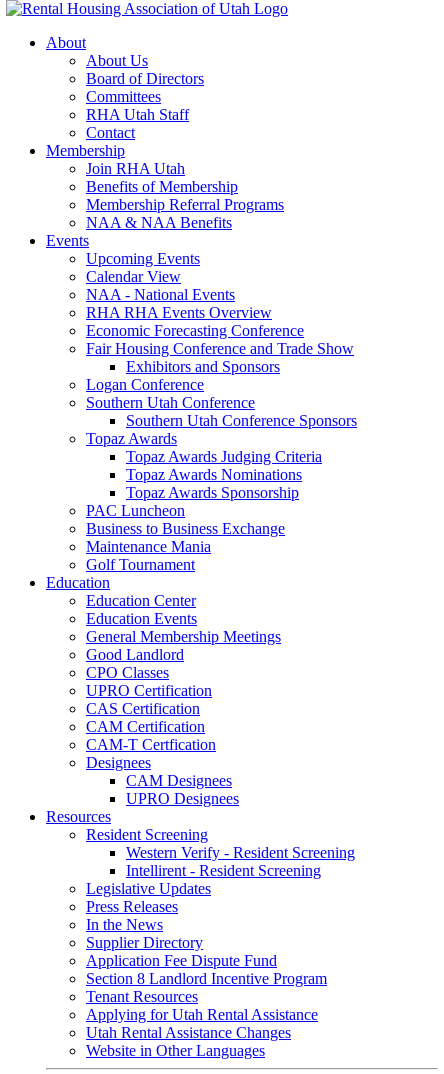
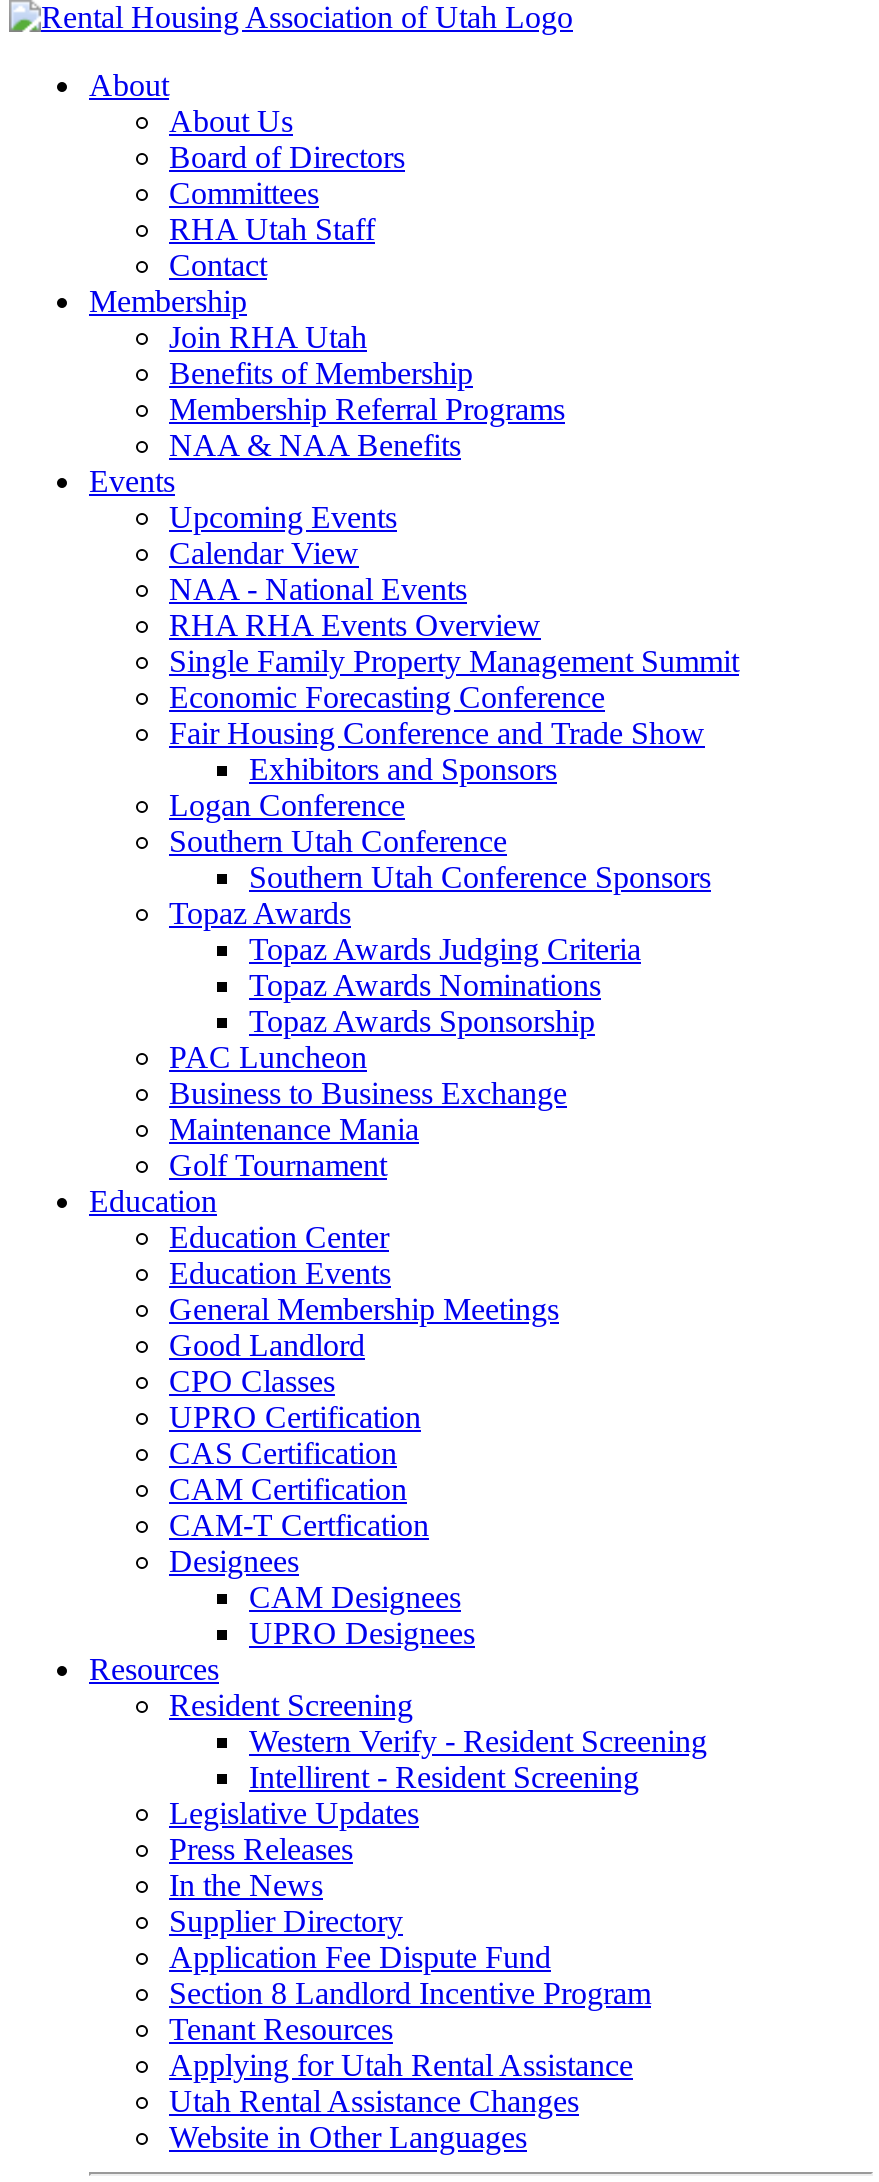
+ Single Family Property Management Summit
